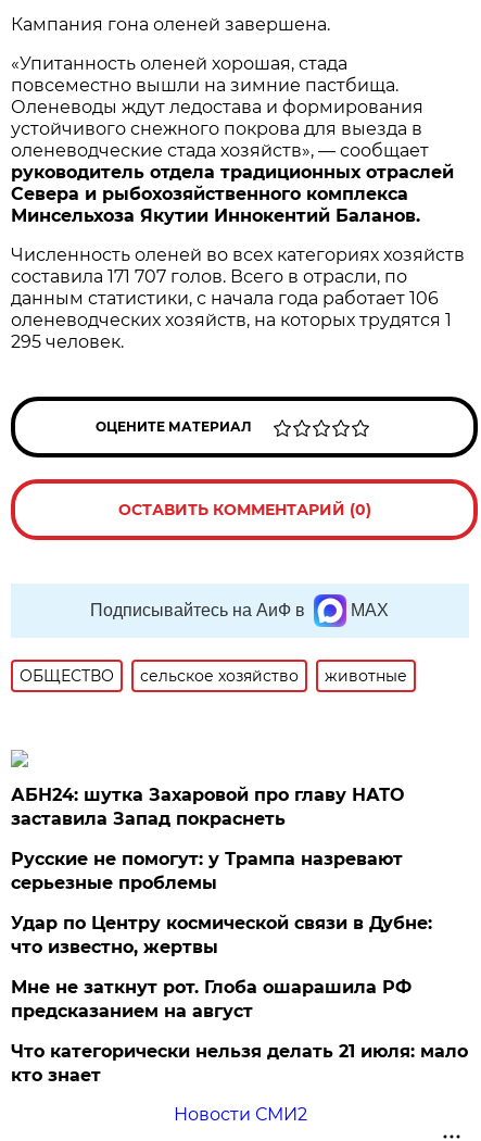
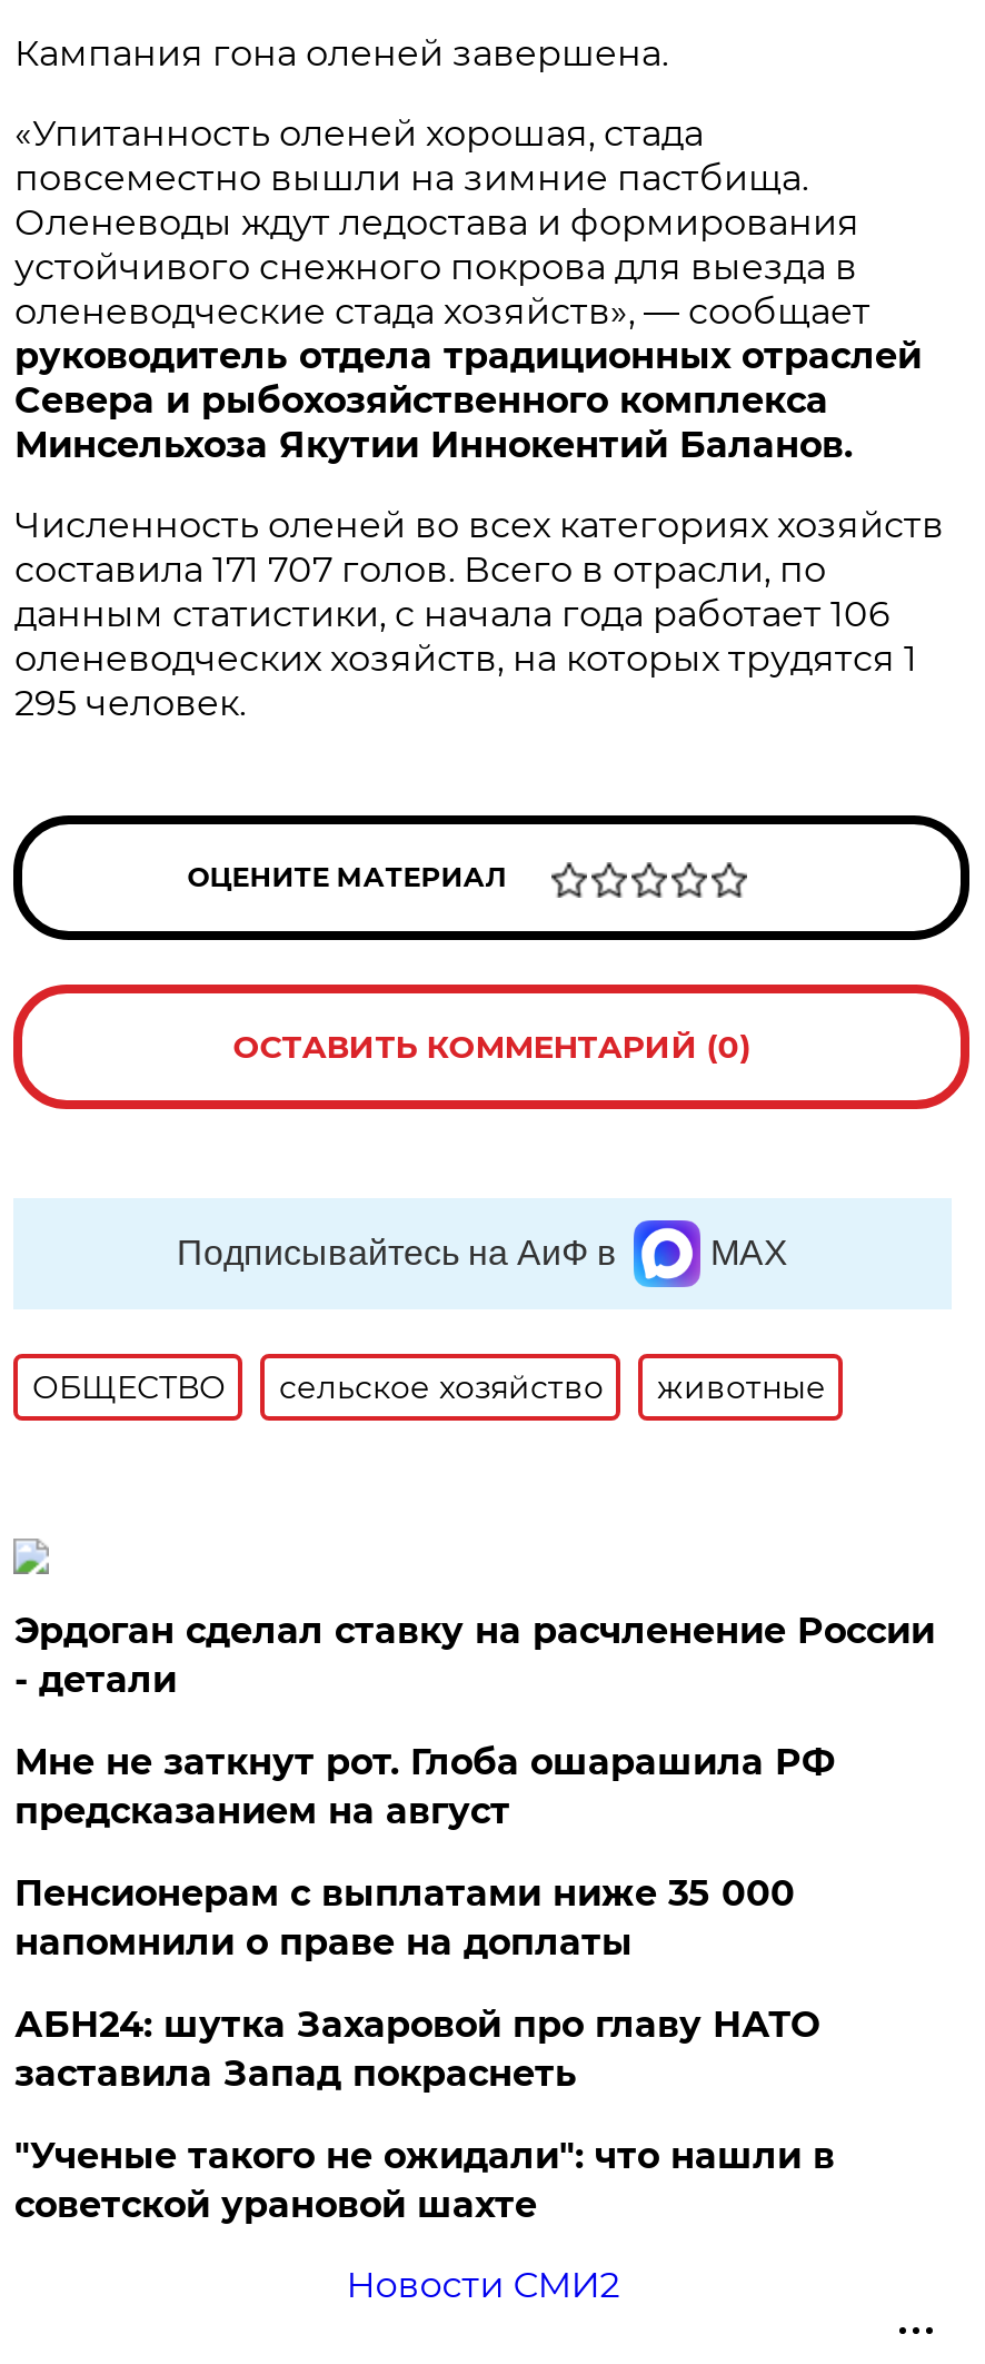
+ Эрдоган сделал ставку на расчленение России
+ - детали
+ Пенсионерам с выплатами ниже 35 000
+ напомнили о праве на доплаты

moved down: АБН24: шутка Захаровой про главу НАТО | заставила Запад покраснеть

- Русские не помогут: у Трампа назревают
- серьезные проблемы
- Удар по Центру космической связи в Дубне:
- что известно, жертвы
- Что категорически нельзя делать 21 июля: мало
- кто знает
+ "Ученые такого не ожидали": что нашли в
+ советской урановой шахте

moved up: Мне не заткнут рот. Глоба ошарашила РФ | предсказанием на август
